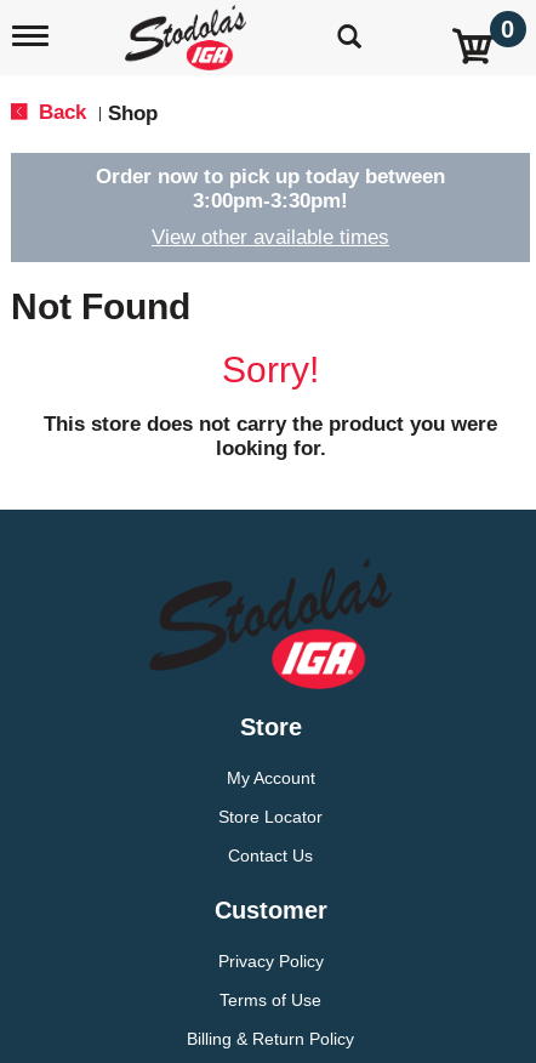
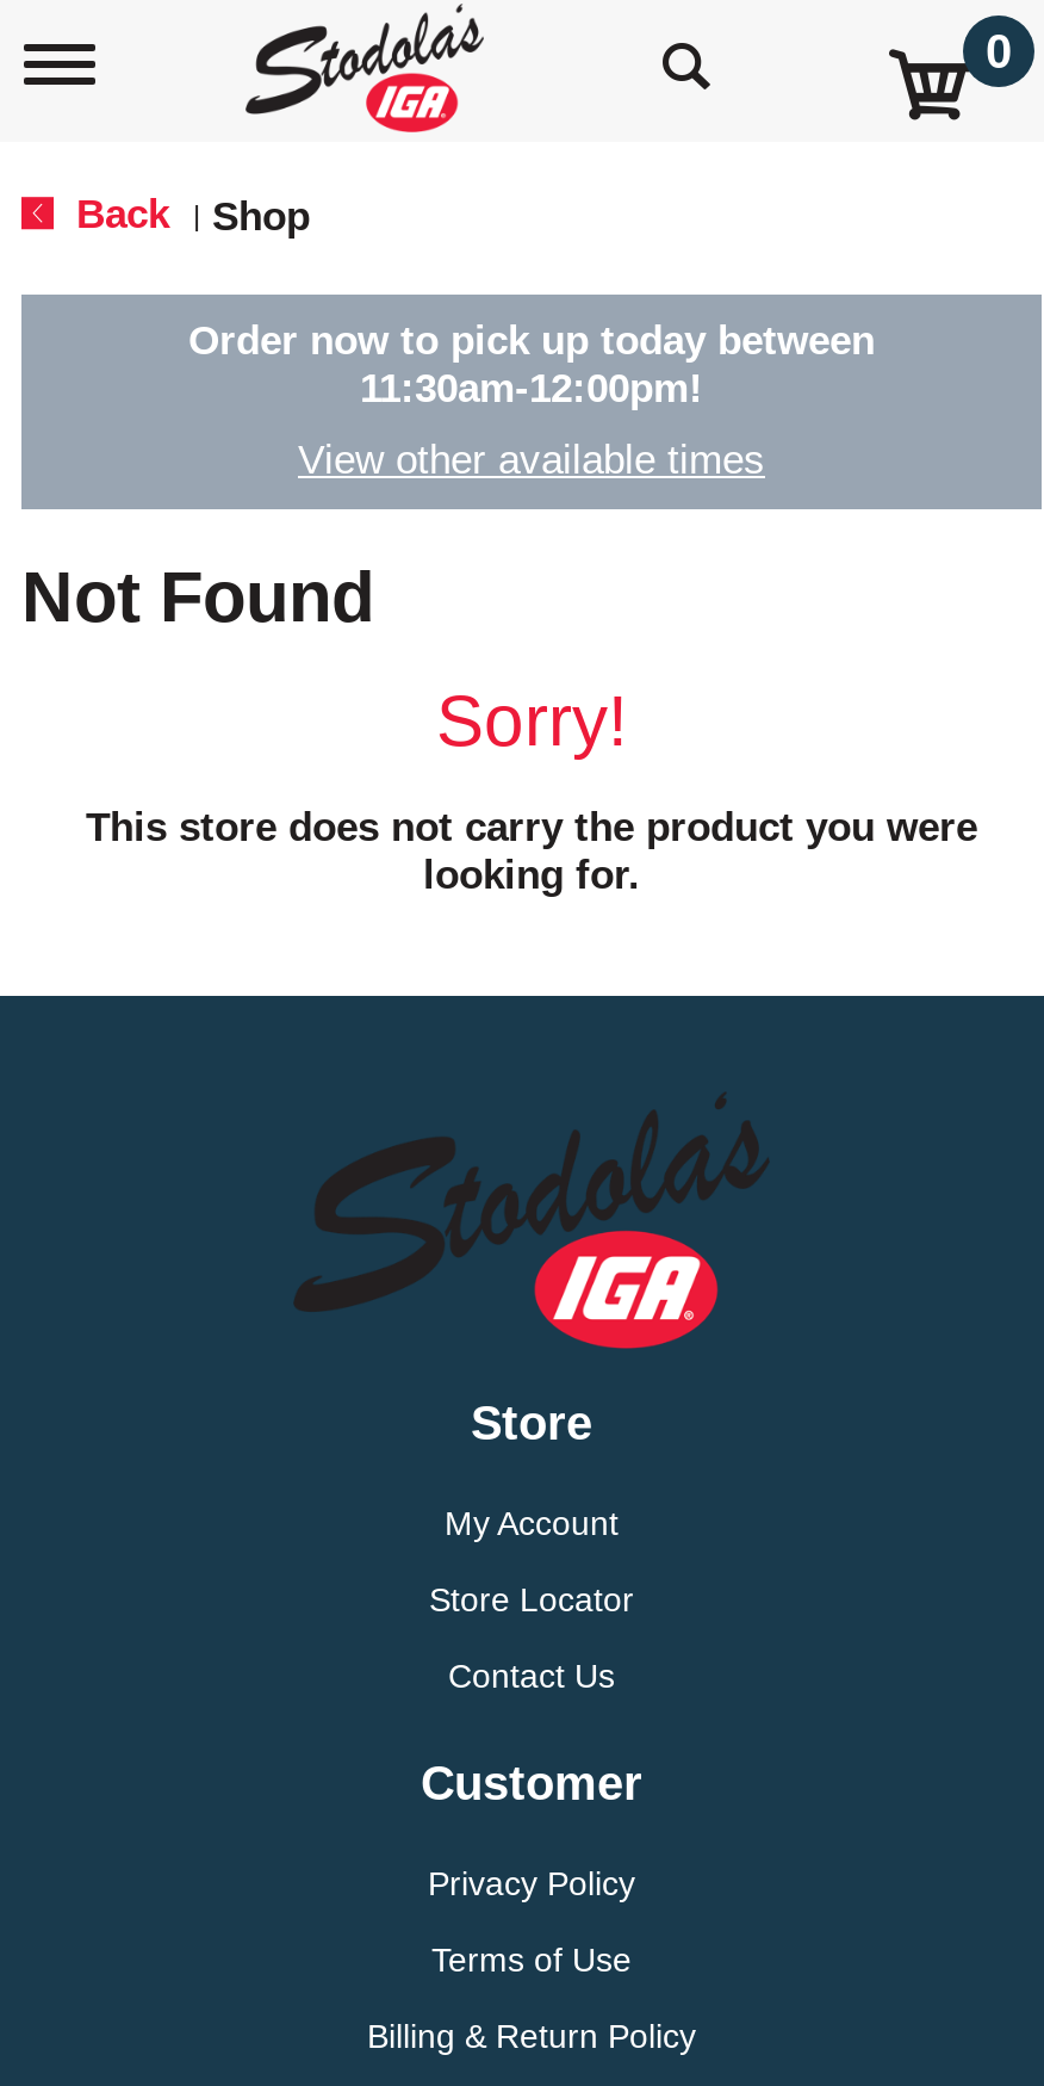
- 3:00pm-3:30pm!
+ 11:30am-12:00pm!
